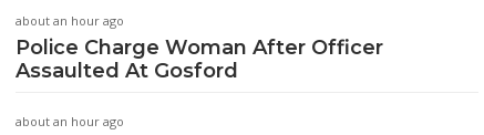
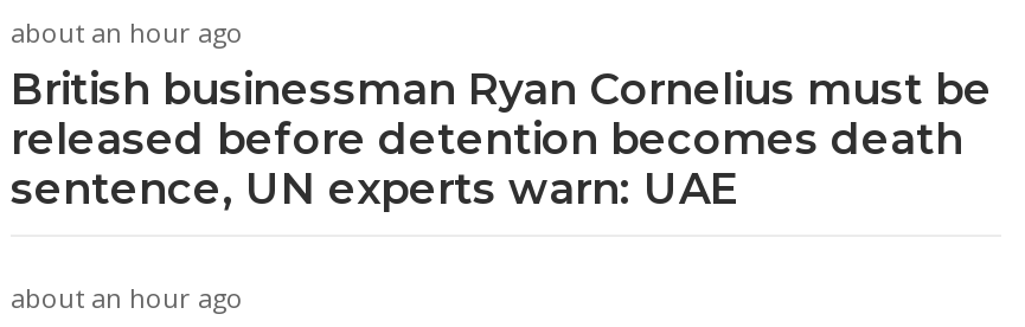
- Police Charge Woman After Officer
- Assaulted At Gosford
+ British businessman Ryan Cornelius must be
+ released before detention becomes death
+ sentence, UN experts warn: UAE
